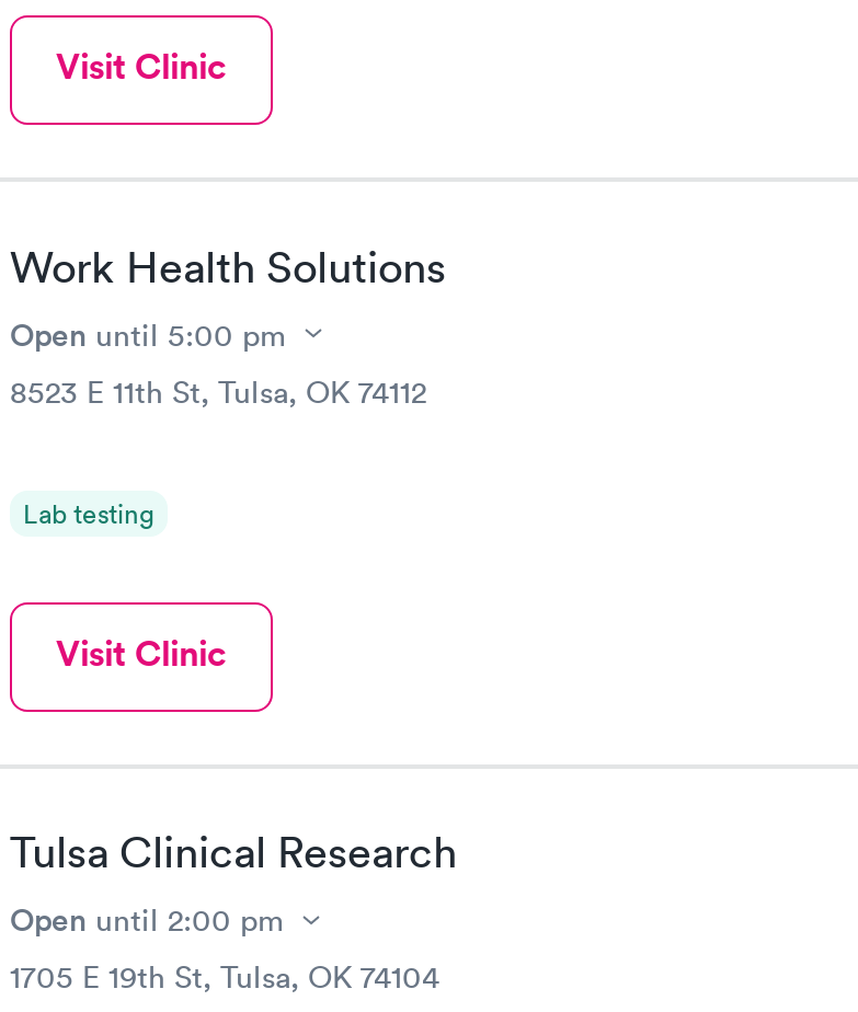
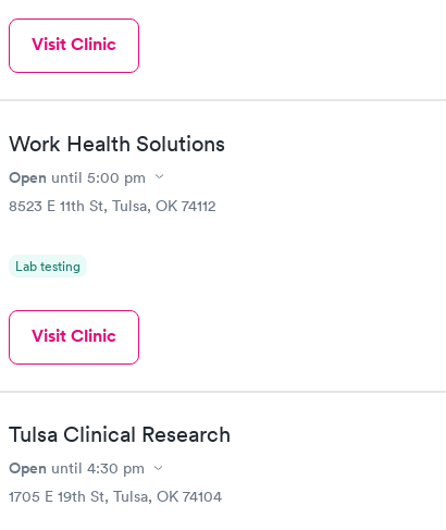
- Open until 2:00 pm
+ Open until 4:30 pm
